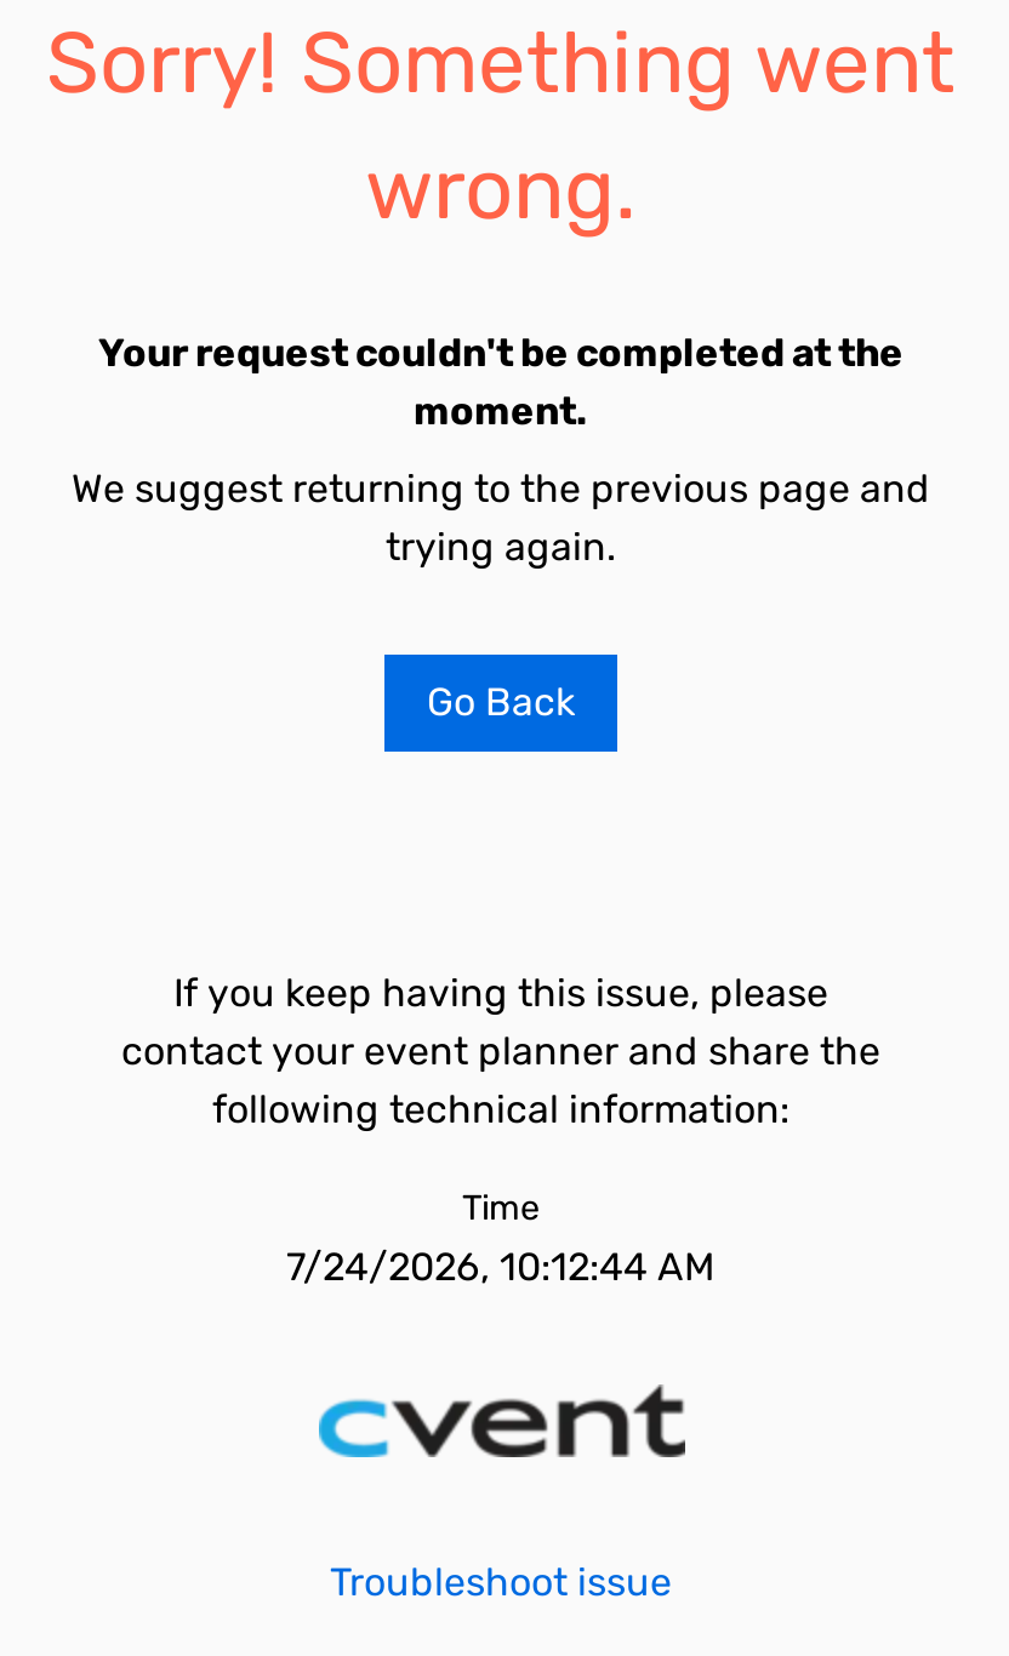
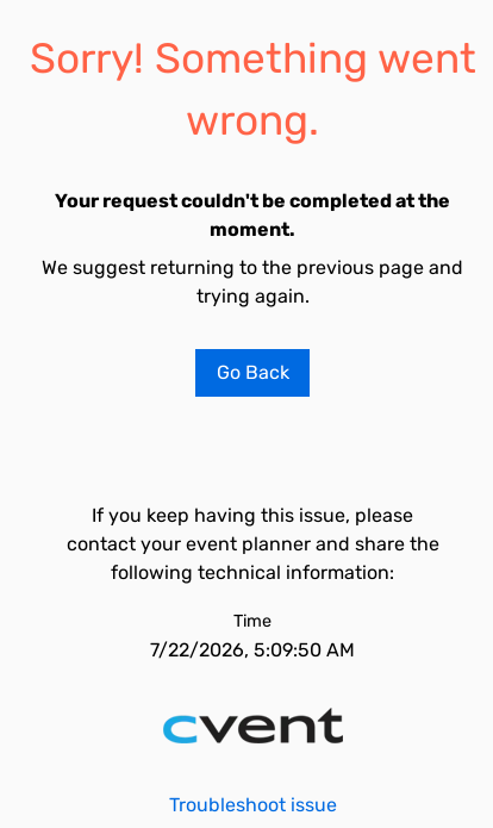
- 7/24/2026, 10:12:44 AM
+ 7/22/2026, 5:09:50 AM
